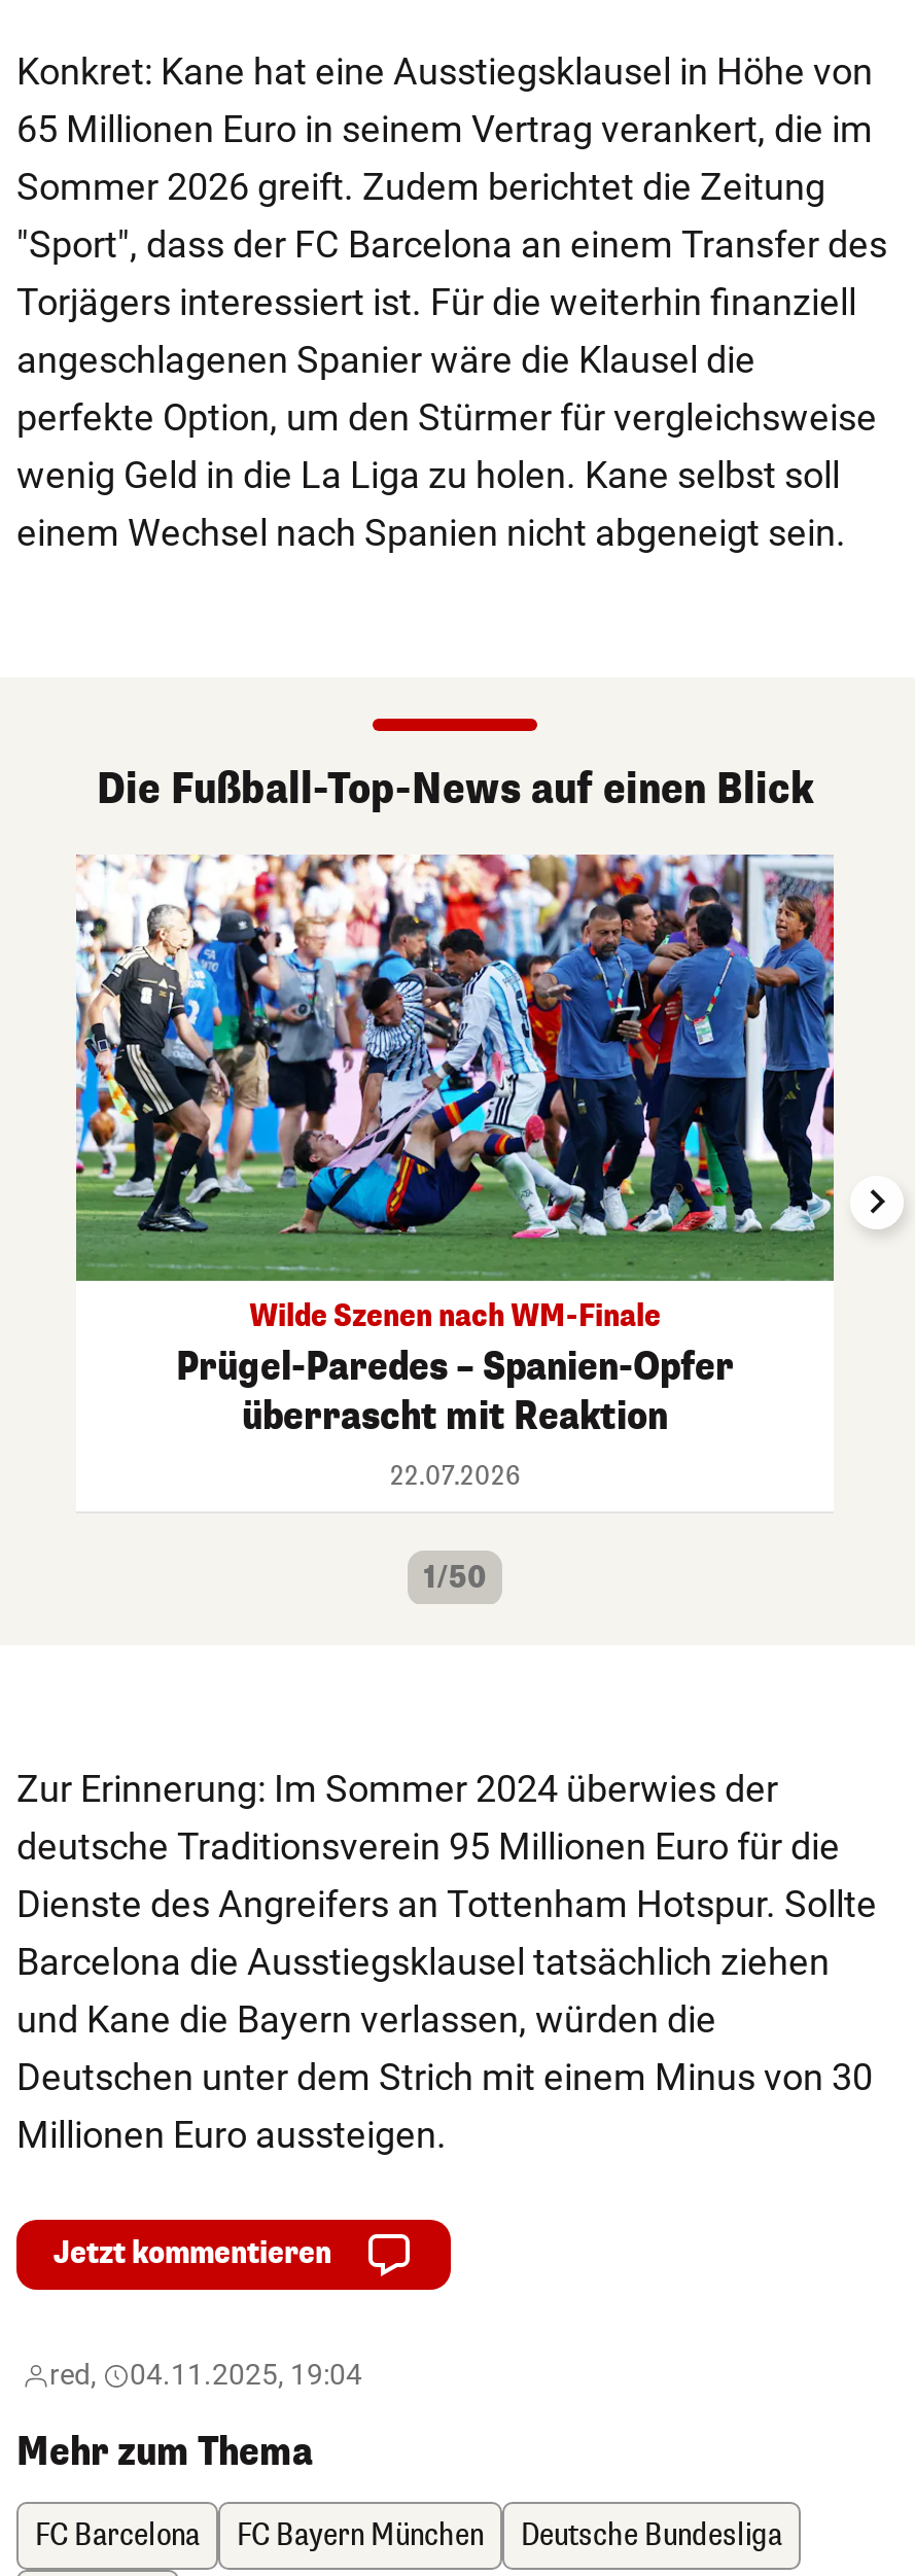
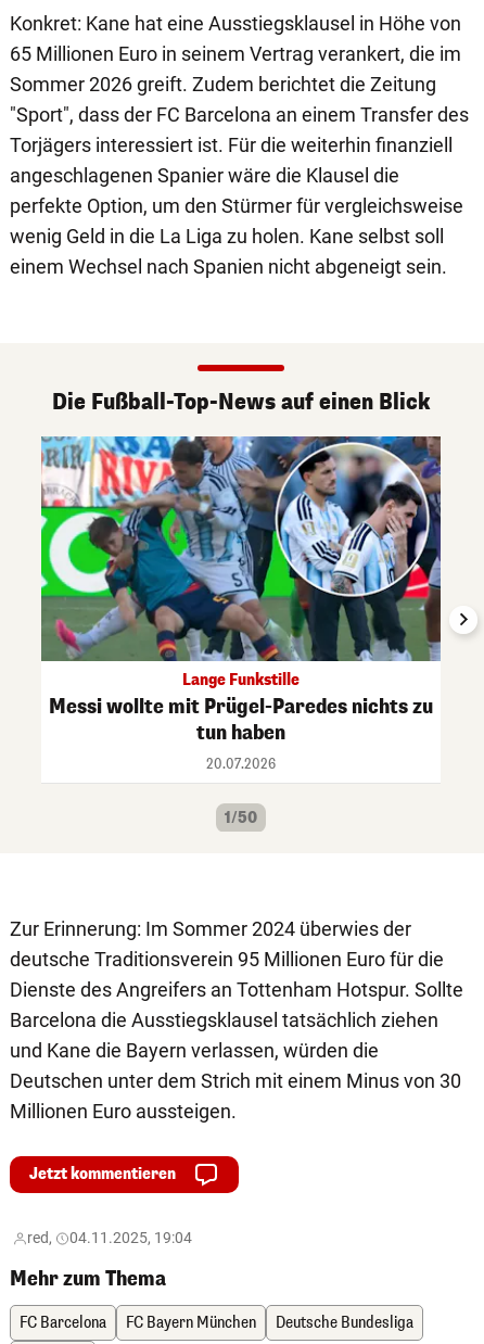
- [image]
- Wilde Szenen nach WM-Finale
- Prügel-Paredes – Spanien-Opfer
- überrascht mit Reaktion
- 22.07.2026
+ [image]
+ Lange Funkstille
+ Messi wollte mit Prügel-Paredes nichts zu
+ tun haben
+ 20.07.2026
